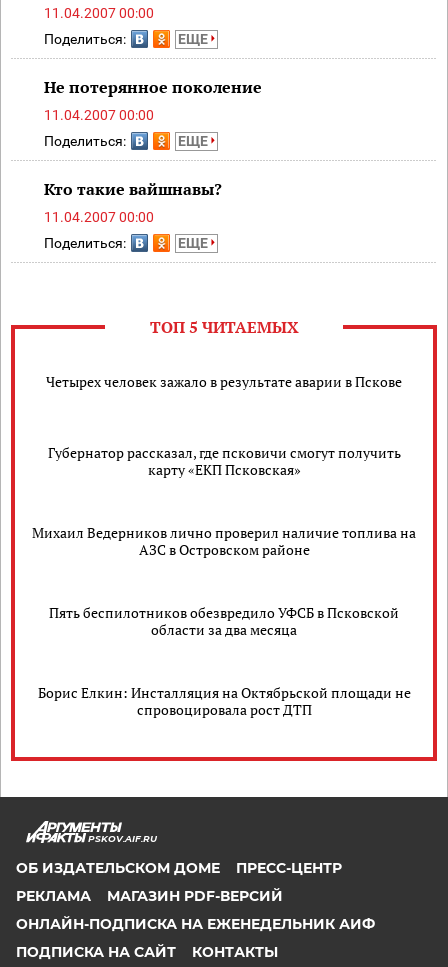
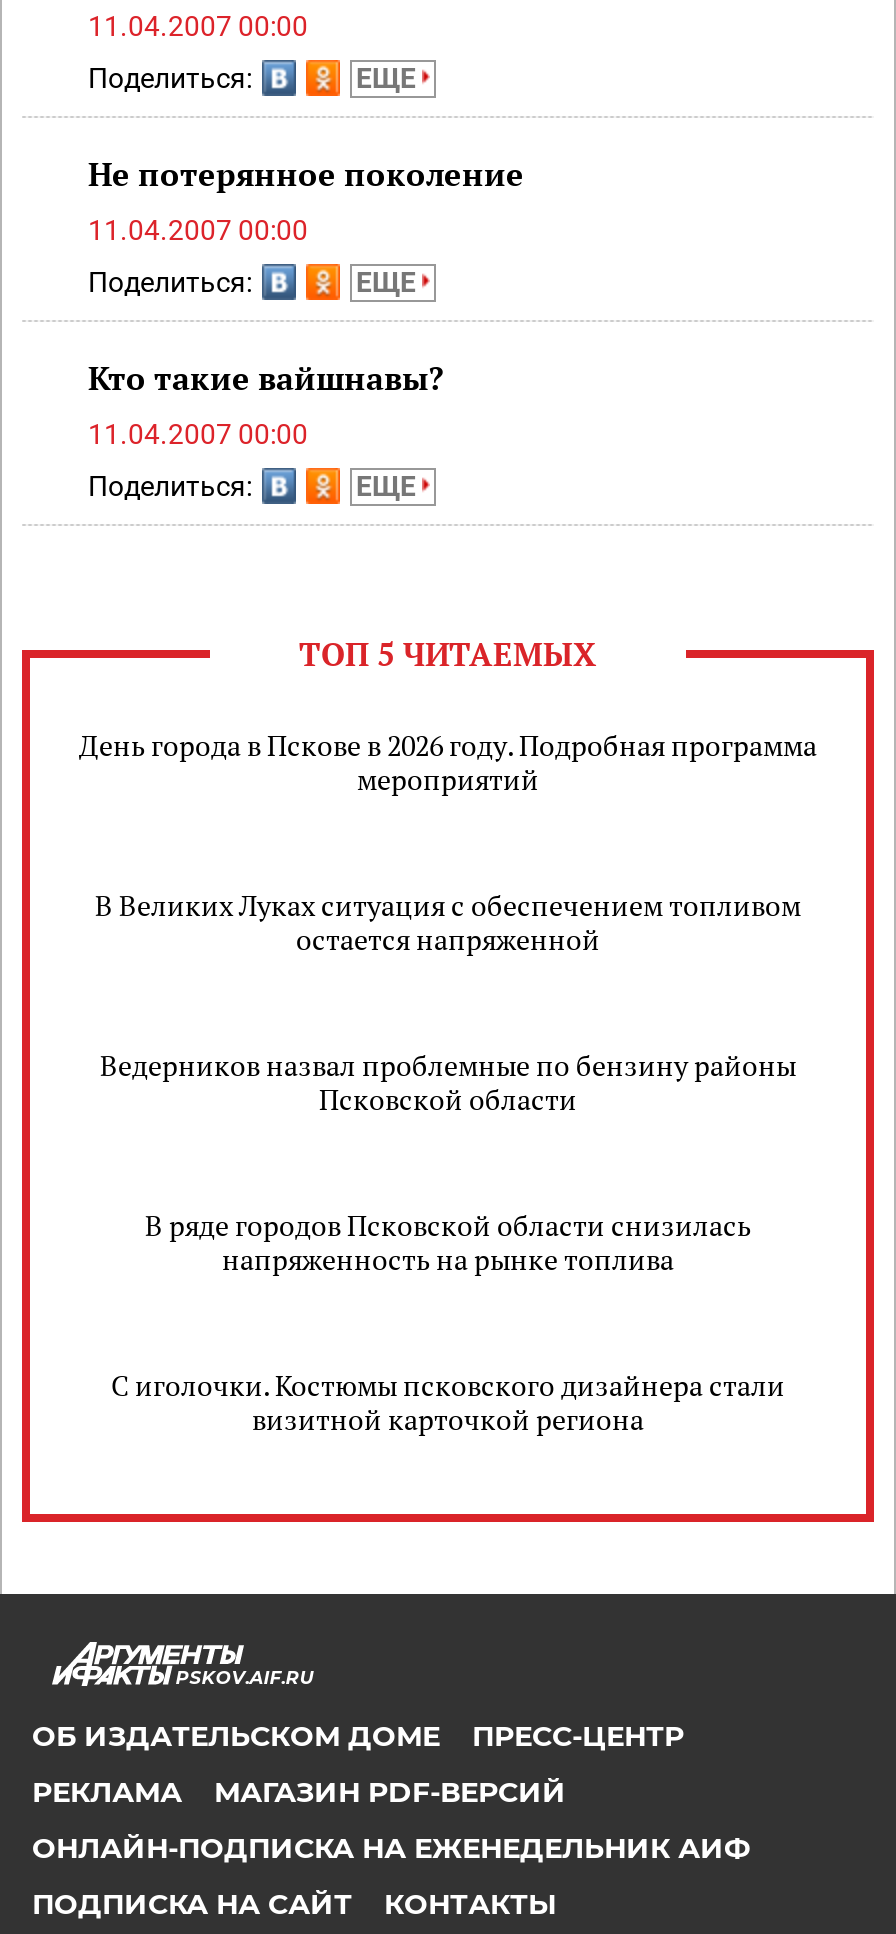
- Четырех человек зажало в результате аварии в Пскове
+ День города в Пскове в 2026 году. Подробная программа
+ мероприятий

- Губернатор рассказал, где псковичи смогут получить
- карту «ЕКП Псковская»
+ В Великих Луках ситуация с обеспечением топливом
+ остается напряженной

- Михаил Ведерников лично проверил наличие топлива на
- АЗС в Островском районе
+ Ведерников назвал проблемные по бензину районы
+ Псковской области

- Пять беспилотников обезвредило УФСБ в Псковской
- области за два месяца
+ В ряде городов Псковской области снизилась
+ напряженность на рынке топлива

- Борис Елкин: Инсталляция на Октябрьской площади не
- спровоцировала рост ДТП
+ С иголочки. Костюмы псковского дизайнера стали
+ визитной карточкой региона
